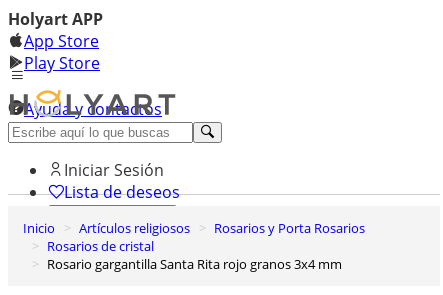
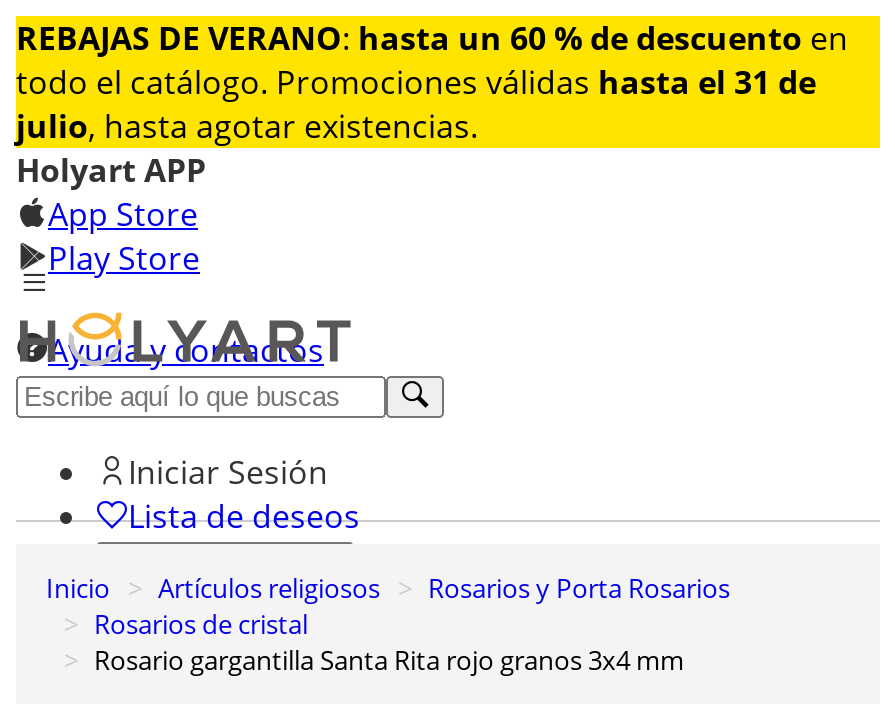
+ [image]
+ REBAJAS DE VERANO: hasta un 60 % de descuento en
+ todo el catálogo. Promociones válidas hasta el 31 de
+ julio, hasta agotar existencias.
